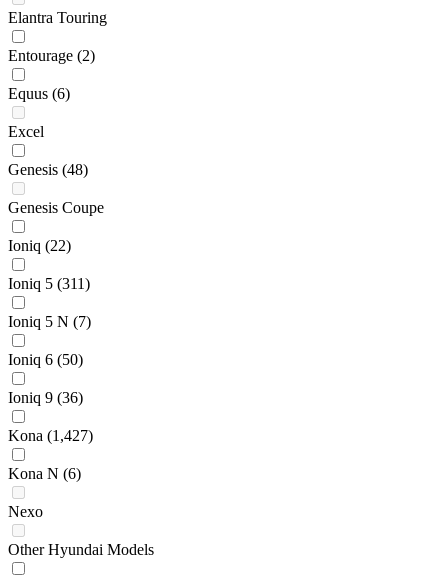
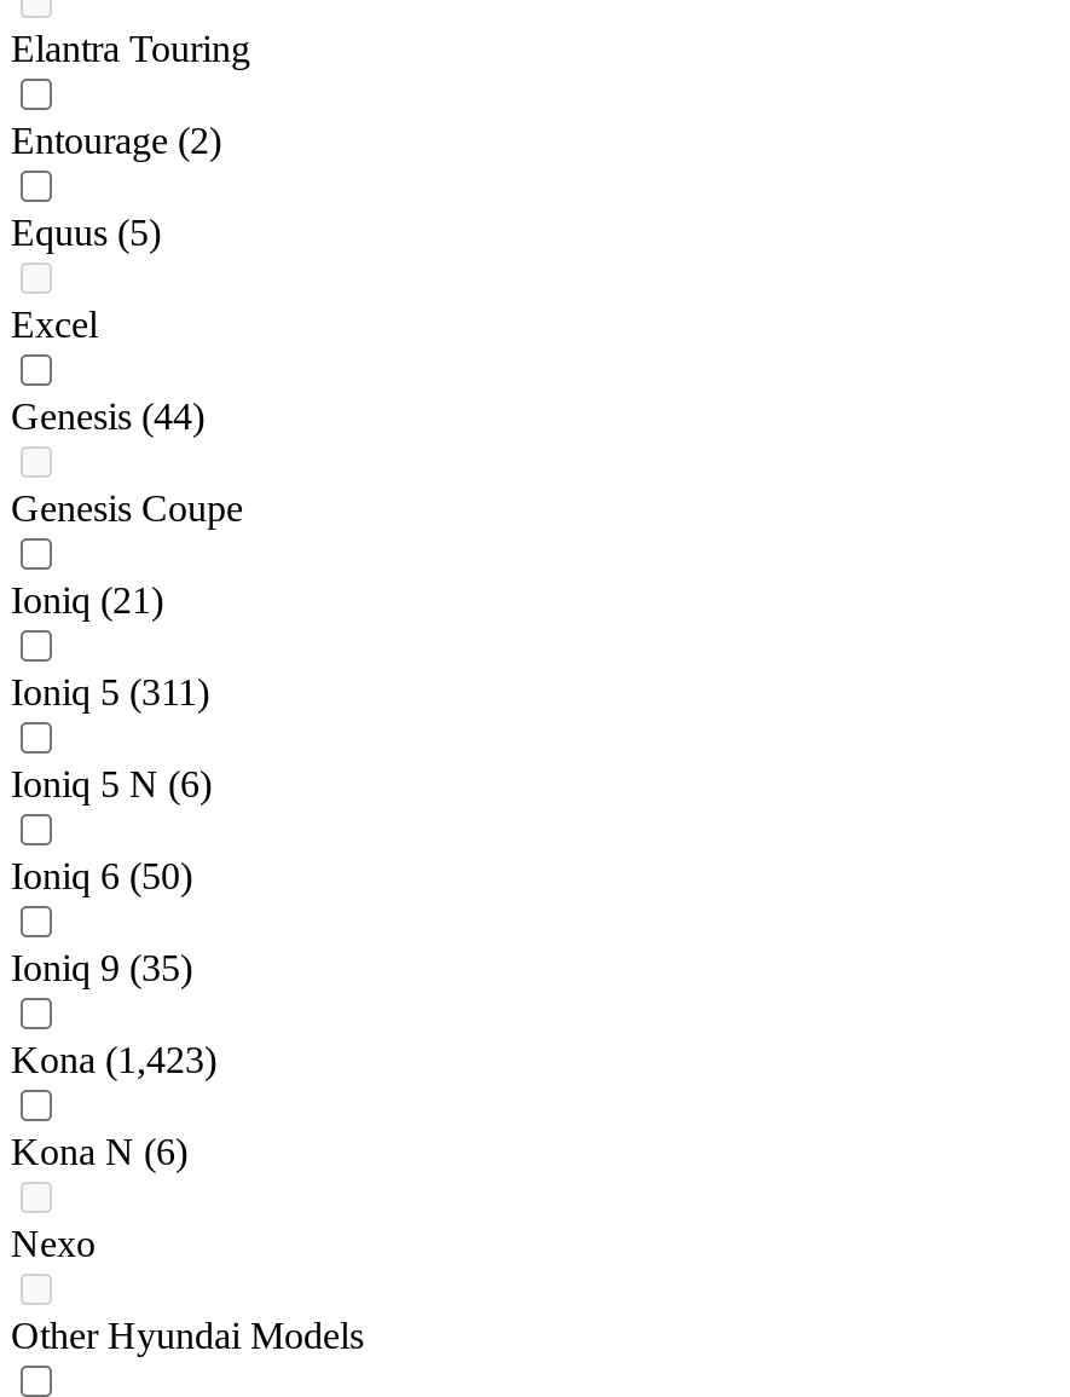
- Equus (6)
+ Equus (5)

- Genesis (48)
+ Genesis (44)

- Ioniq (22)
+ Ioniq (21)

- Ioniq 5 N (7)
+ Ioniq 5 N (6)

- Ioniq 9 (36)
+ Ioniq 9 (35)

- Kona (1,427)
+ Kona (1,423)
